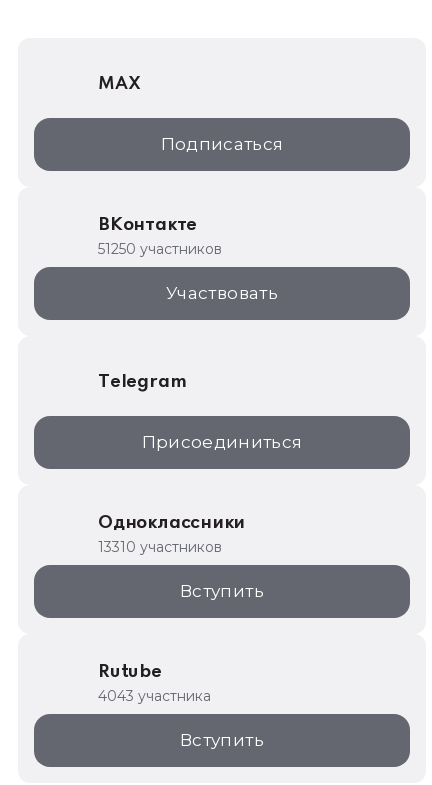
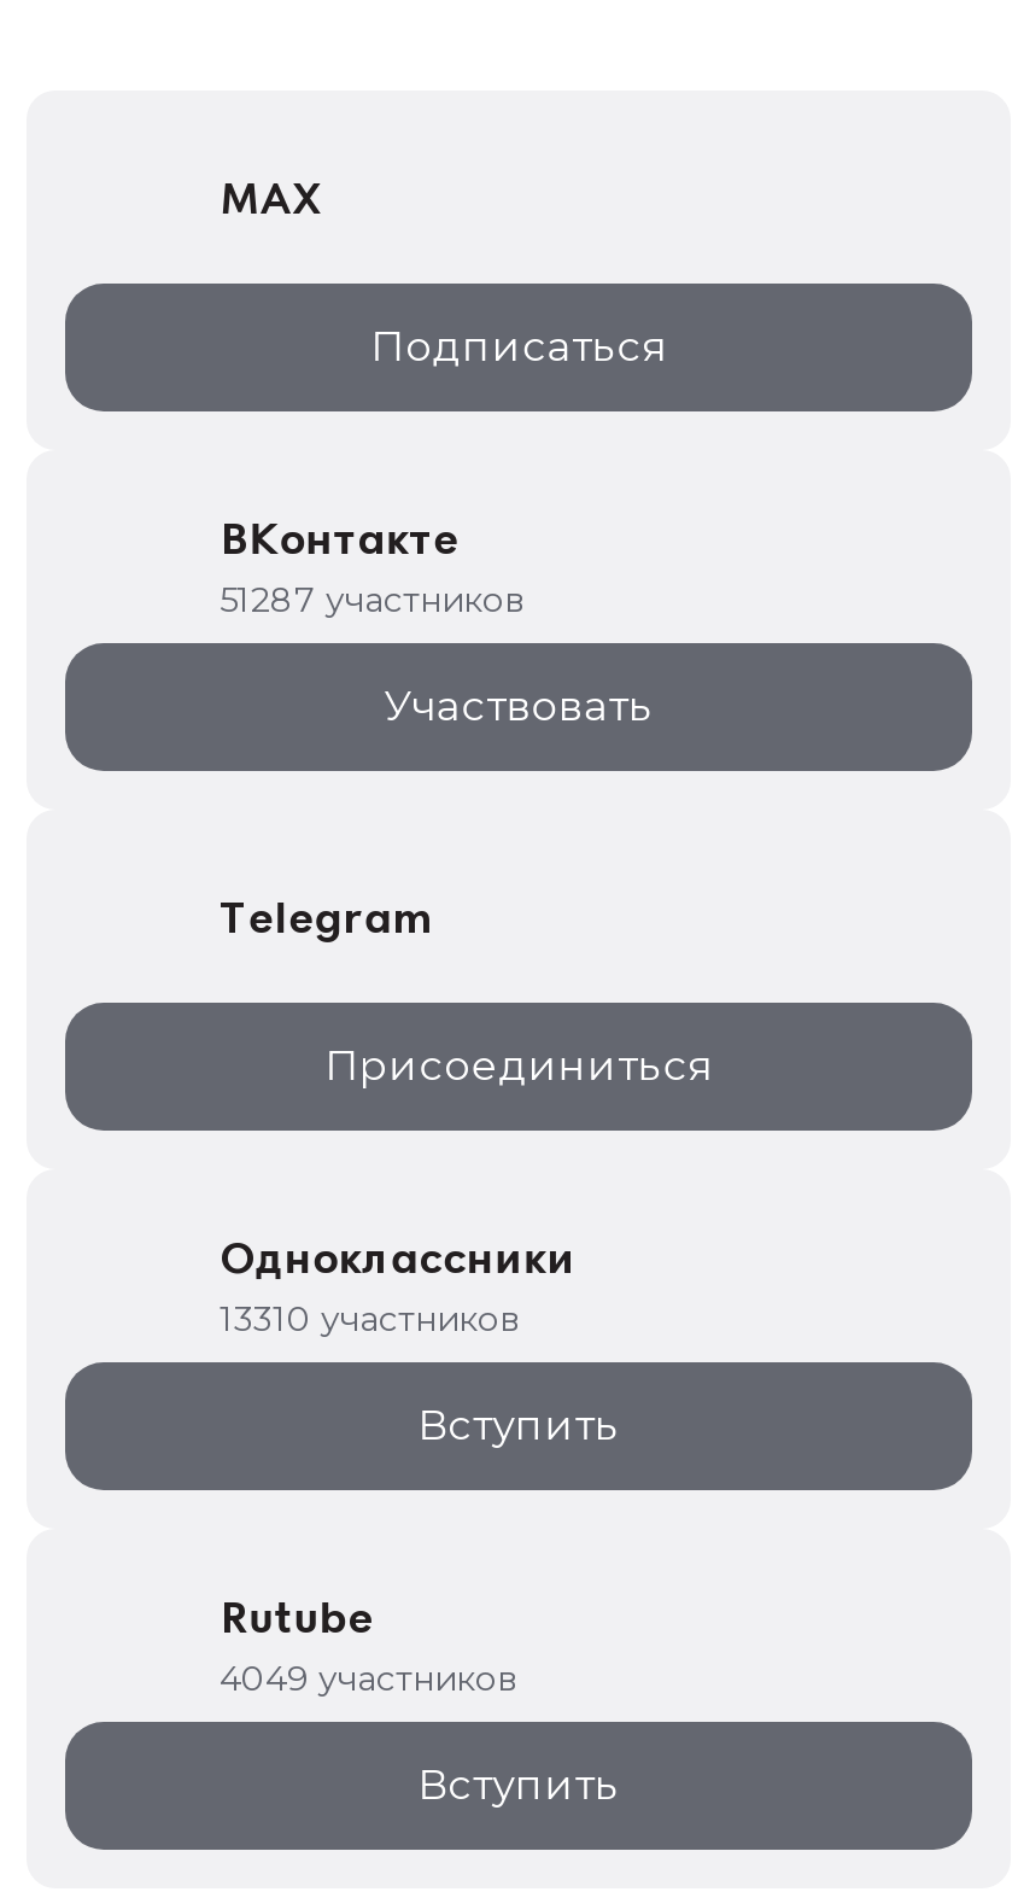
- 51250 участников
+ 51287 участников

- 4043 участника
+ 4049 участников
